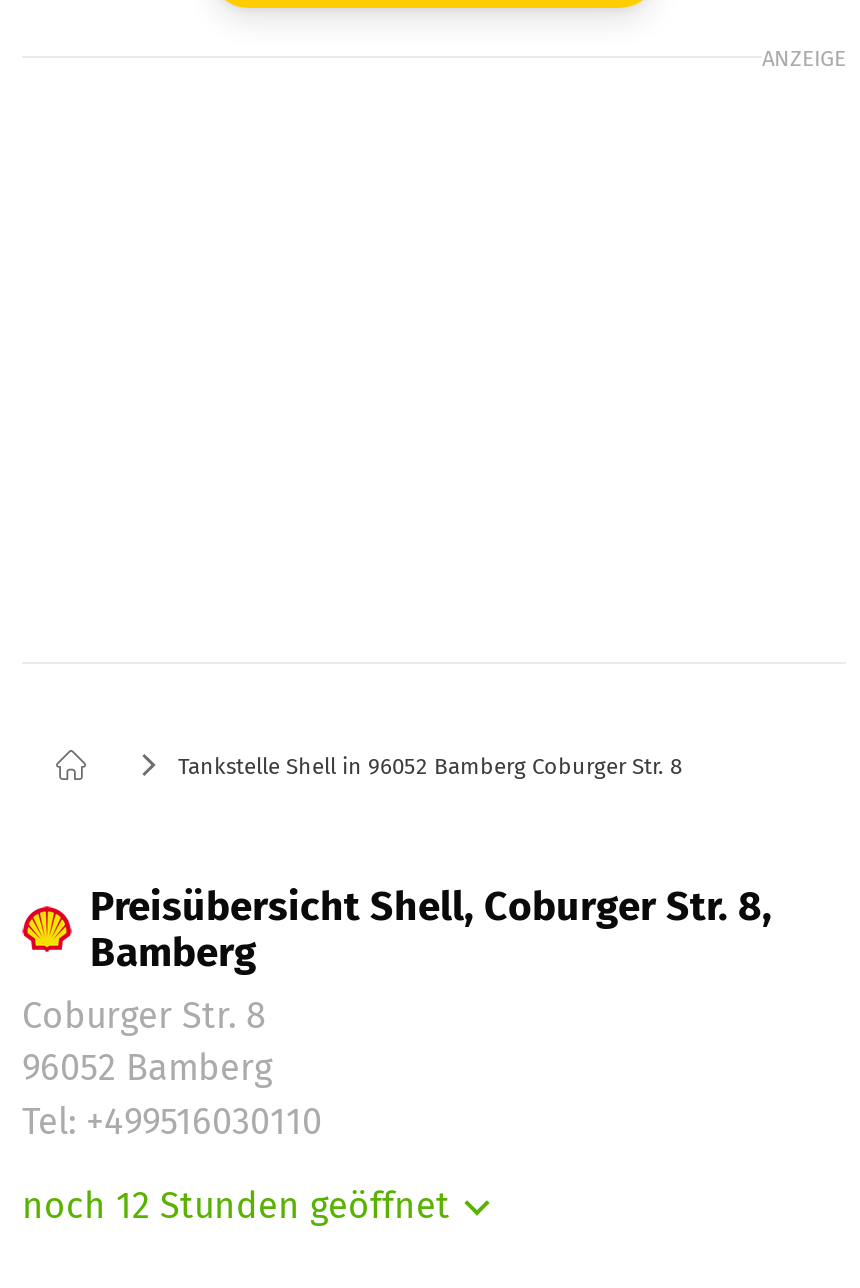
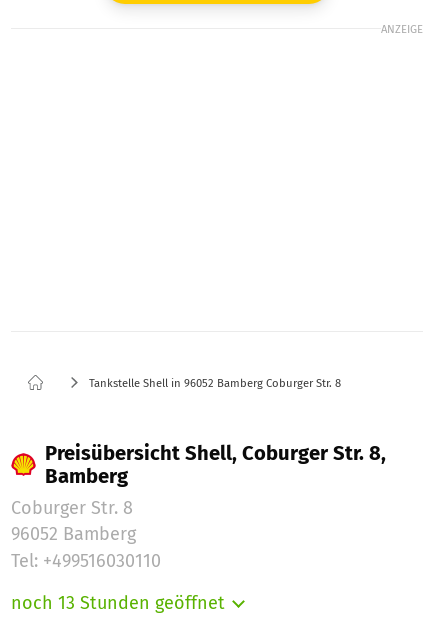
- noch 12 Stunden geöffnet
+ noch 13 Stunden geöffnet
